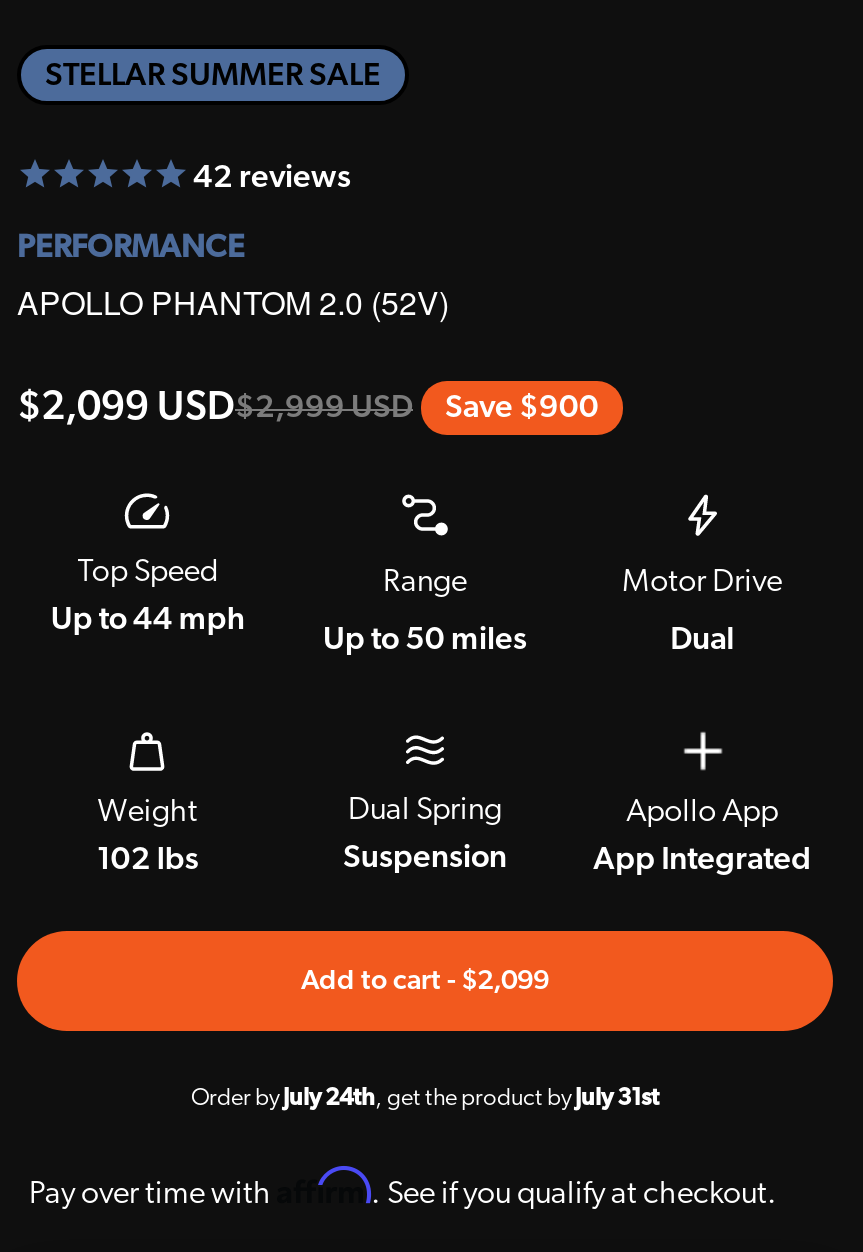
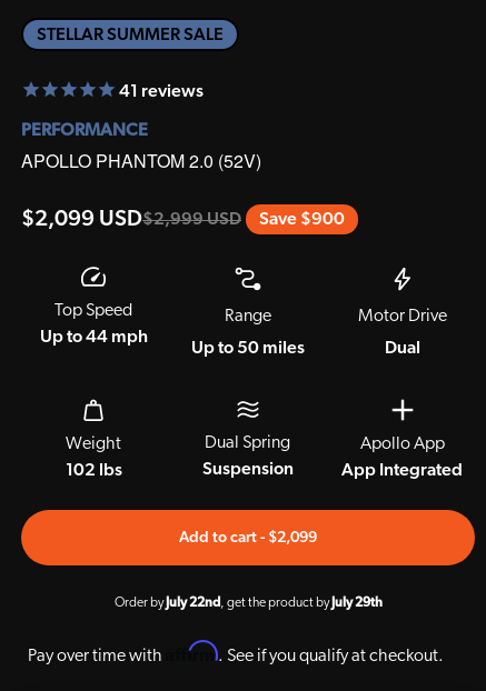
- 42 reviews
+ 41 reviews

- Order byJuly 24th, get the product byJuly 31st
+ Order byJuly 22nd, get the product byJuly 29th
